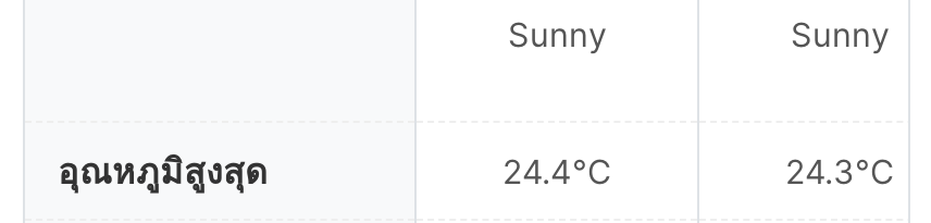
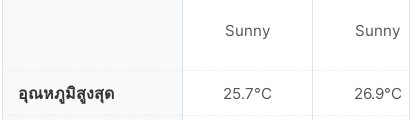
- 24.4°C
+ 25.7°C

- 24.3°C
+ 26.9°C
